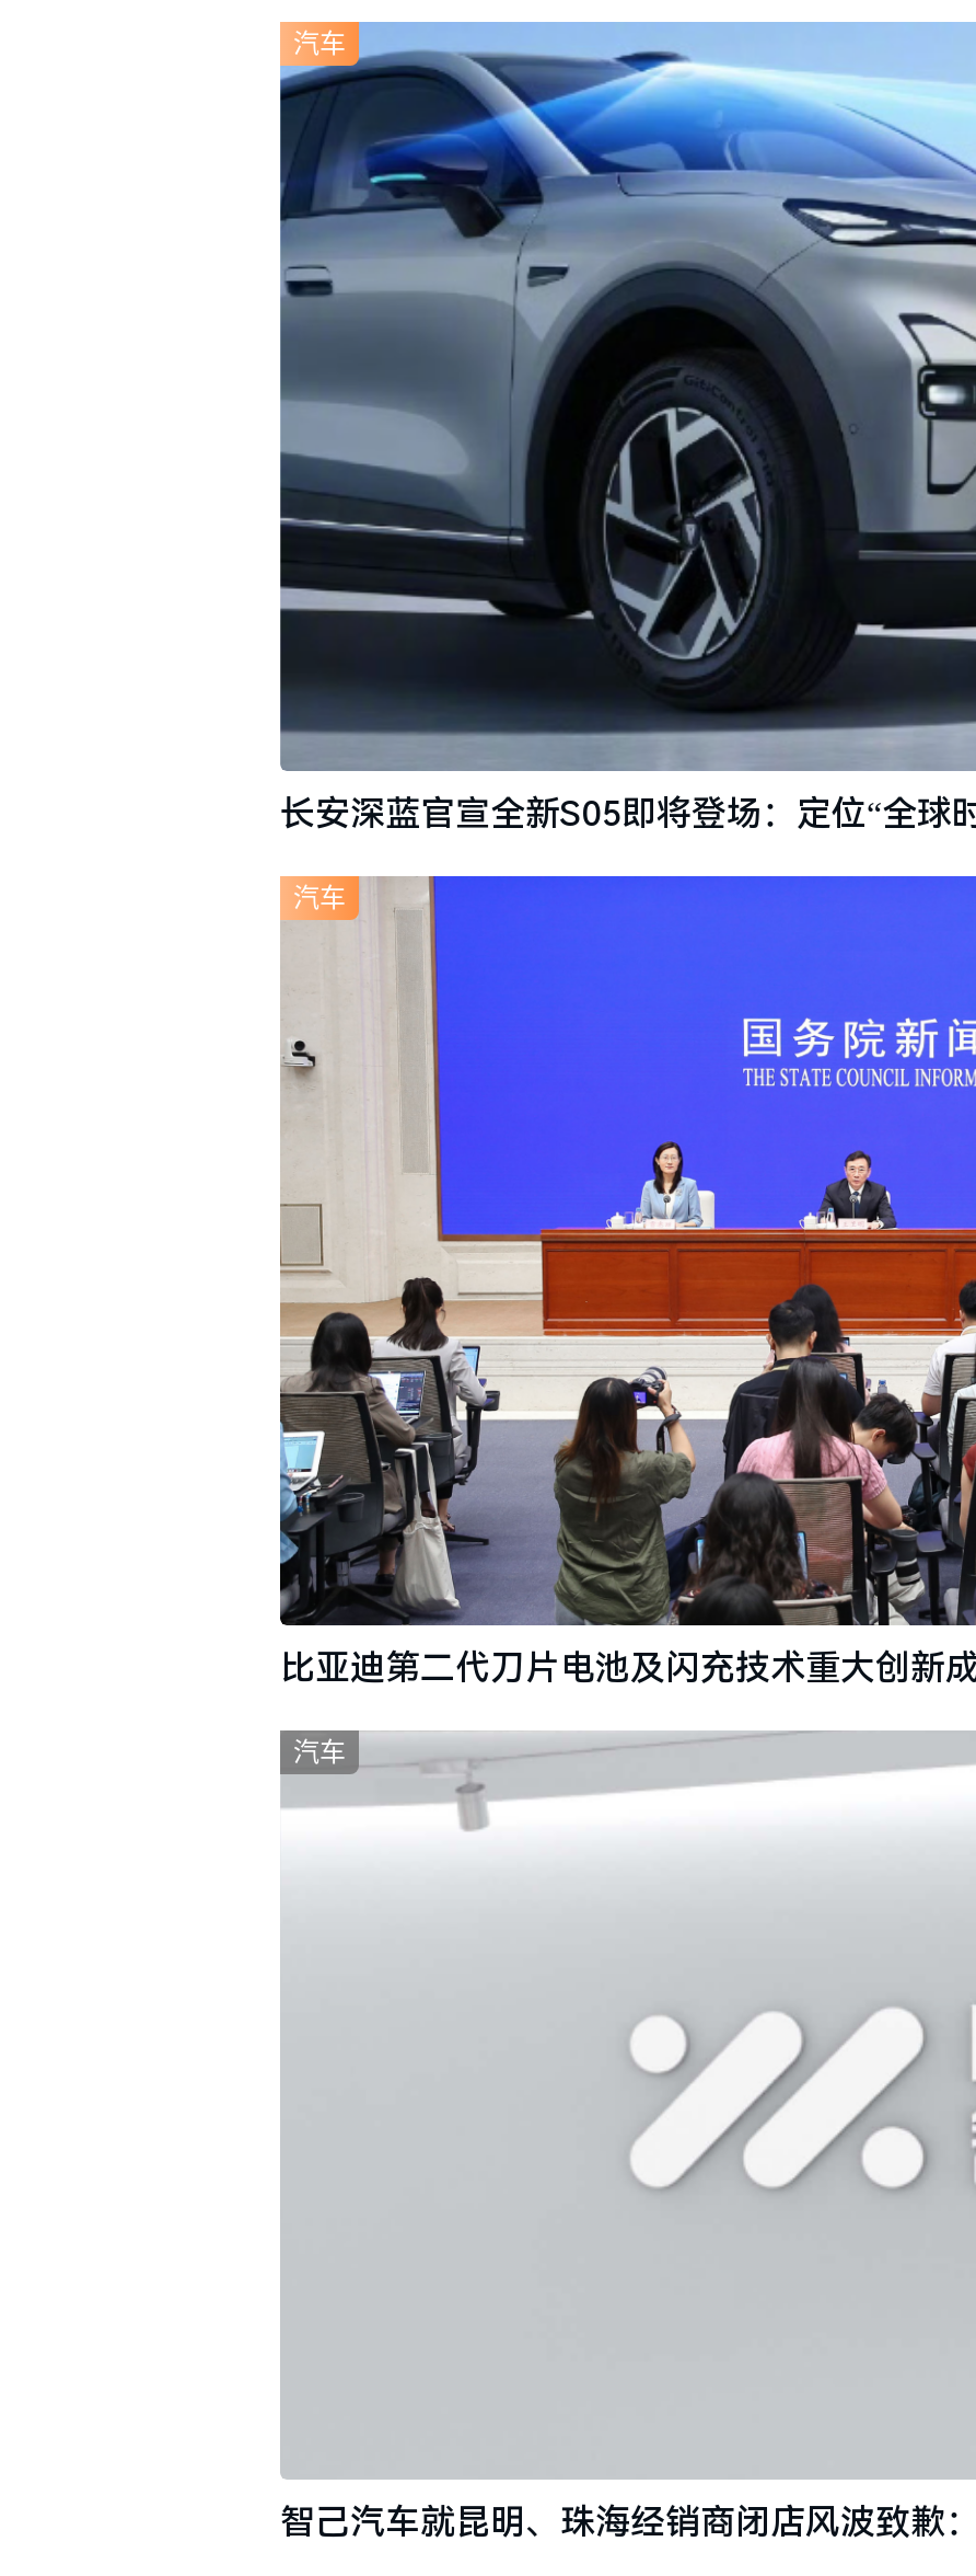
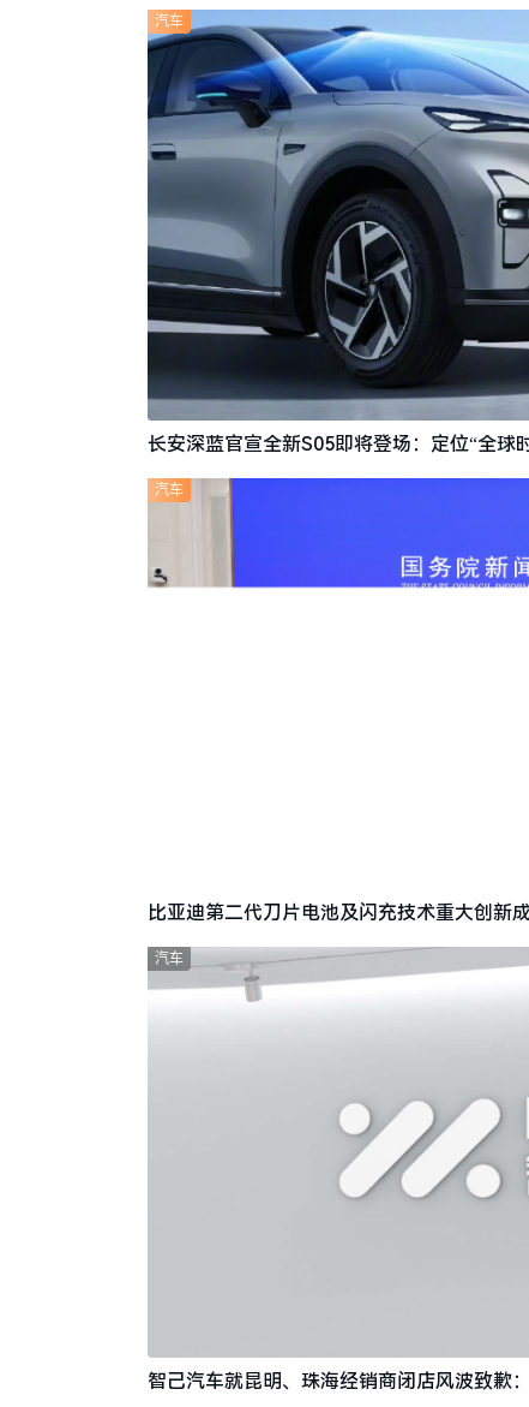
- [image]
